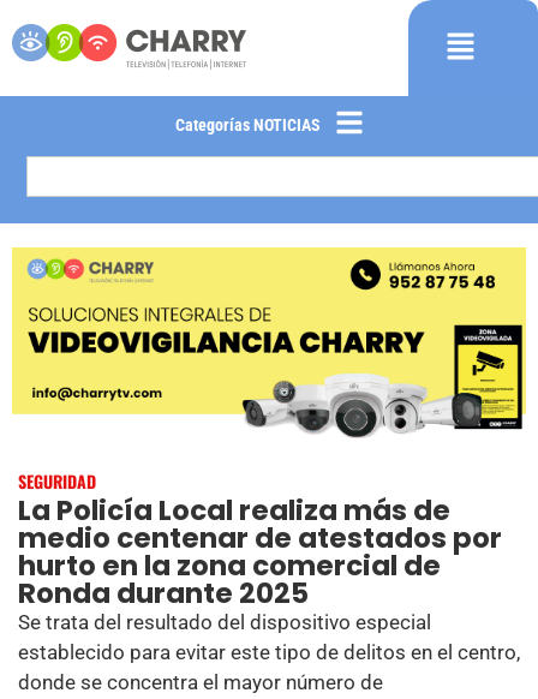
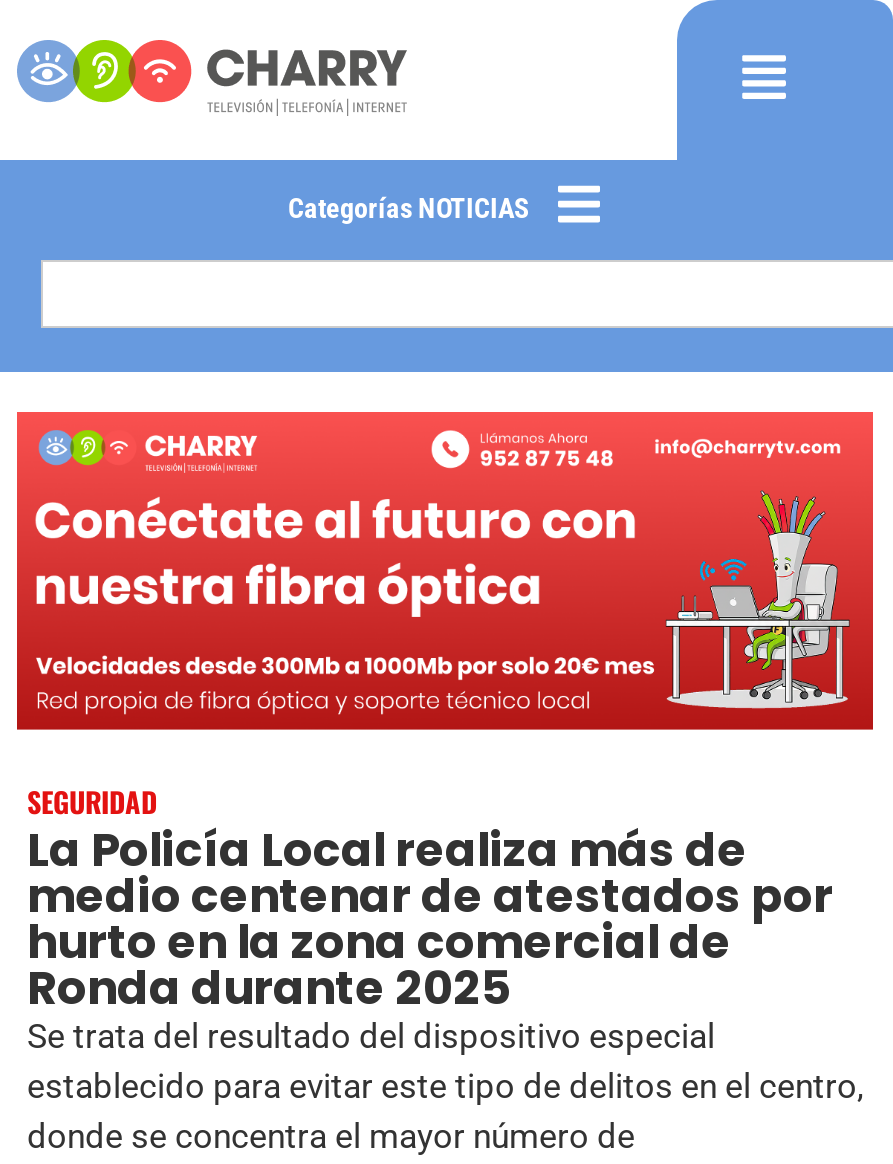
- [image]
+ [image]
